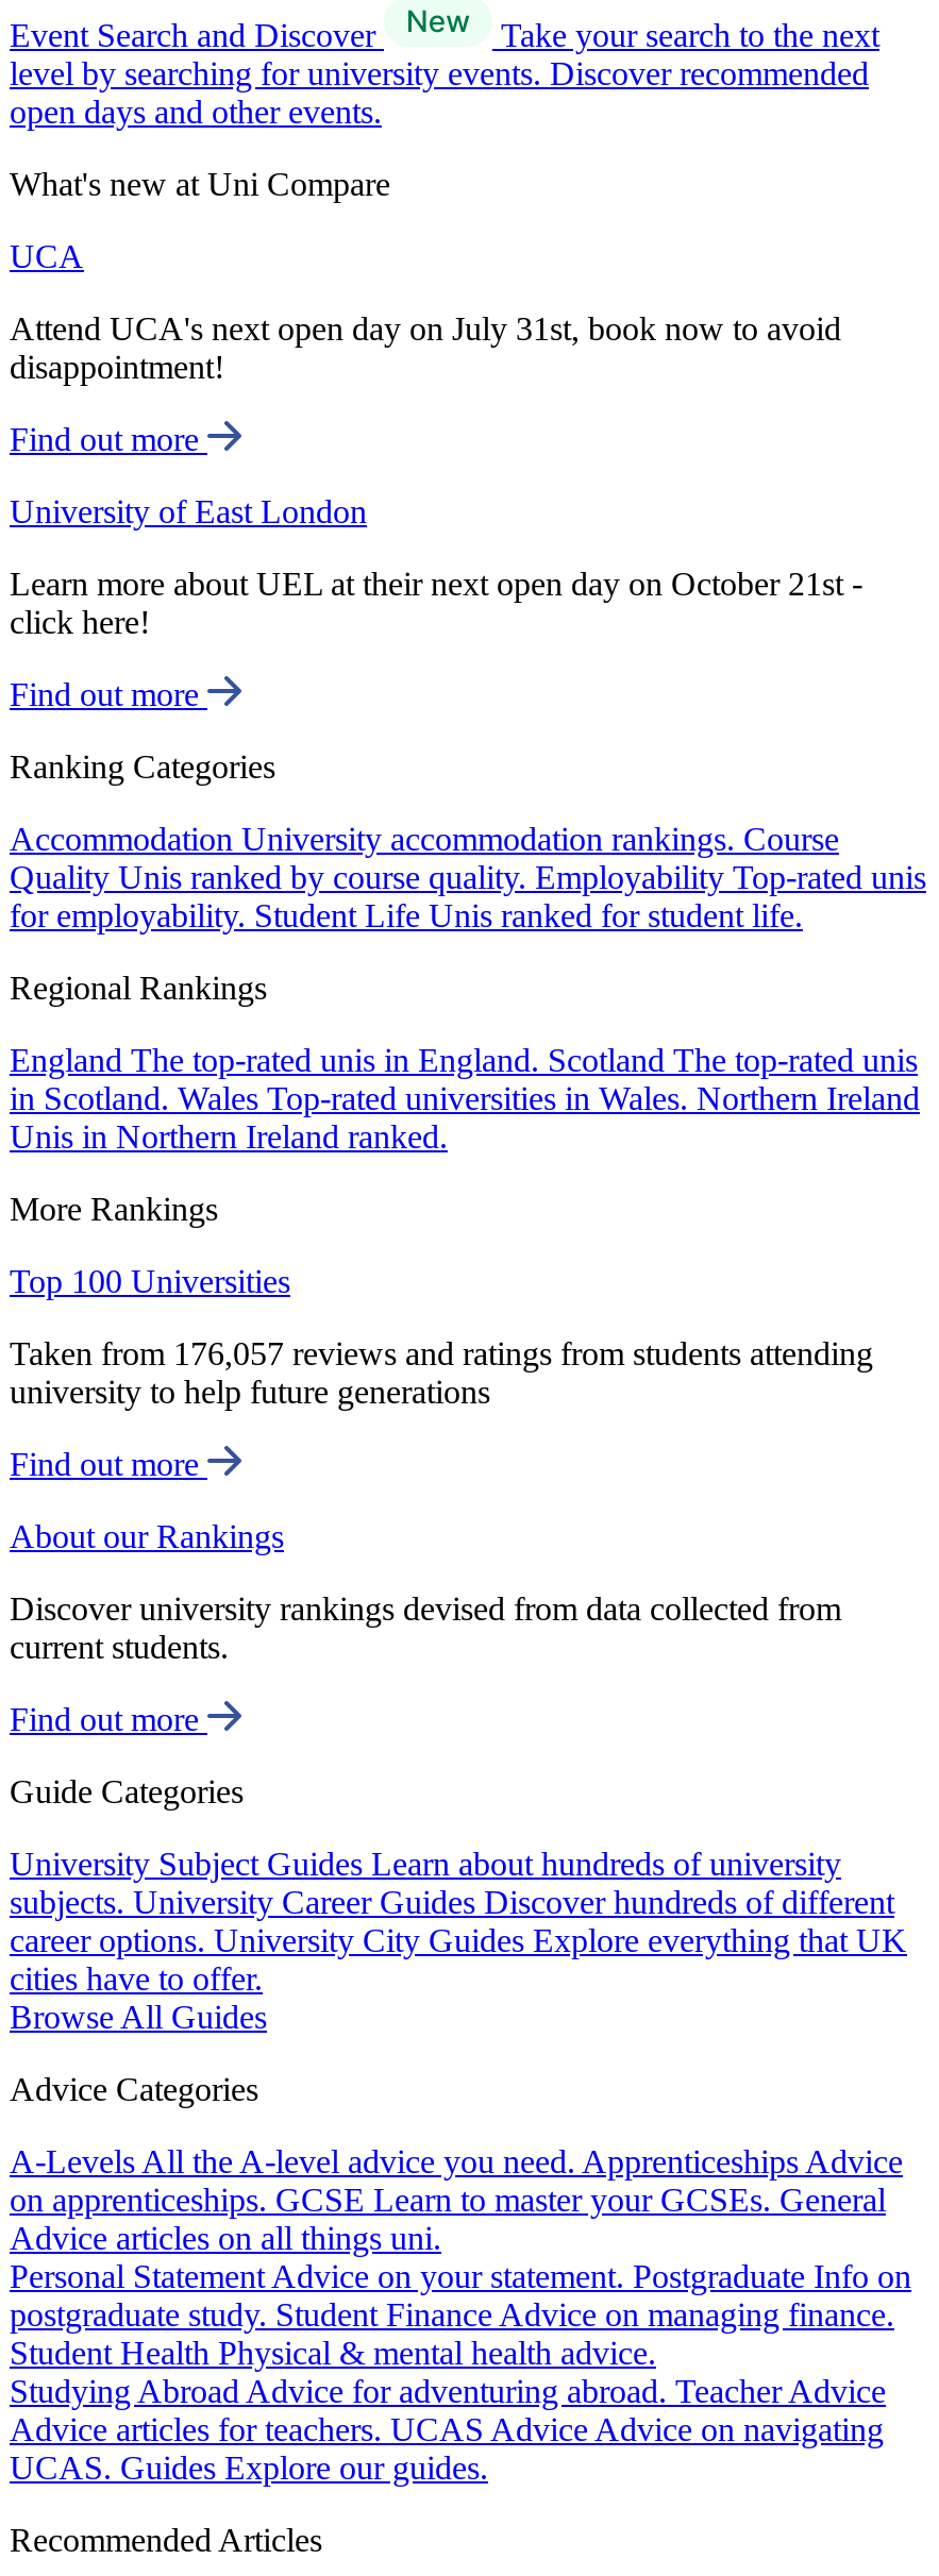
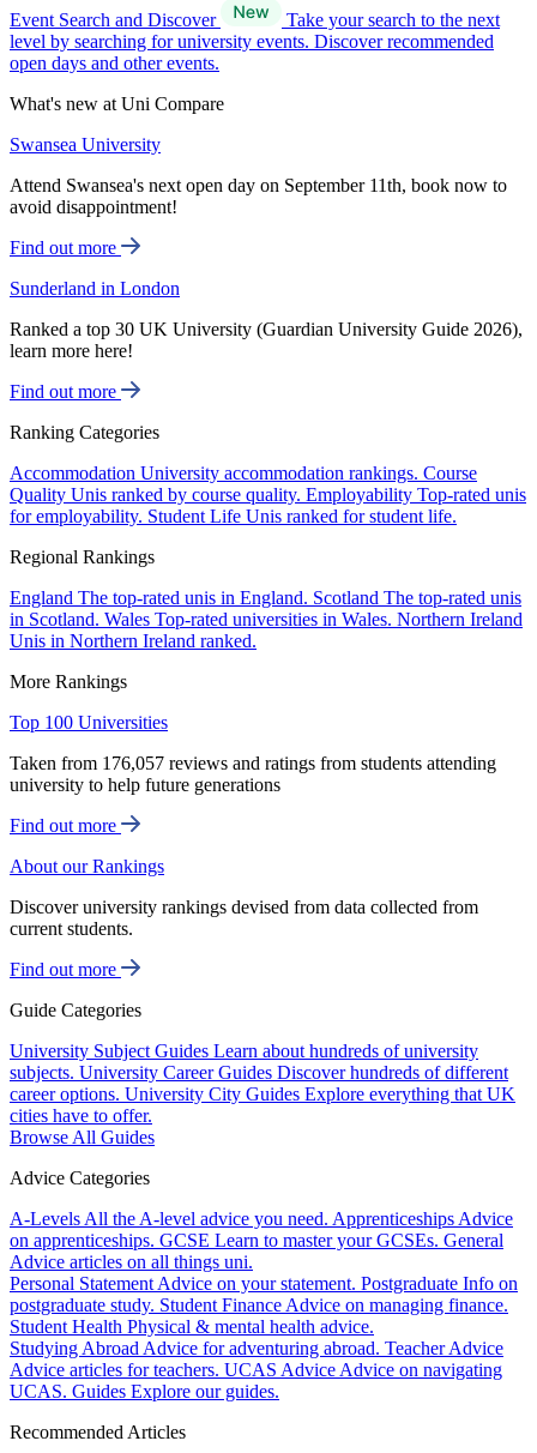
- UCA
+ Swansea University

- Attend UCA's next open day on July 31st, book now to avoid
- disappointment!
+ Attend Swansea's next open day on September 11th, book now to
+ avoid disappointment!

- University of East London
+ Sunderland in London

- Learn more about UEL at their next open day on October 21st -
- click here!
+ Ranked a top 30 UK University (Guardian University Guide 2026),
+ learn more here!
